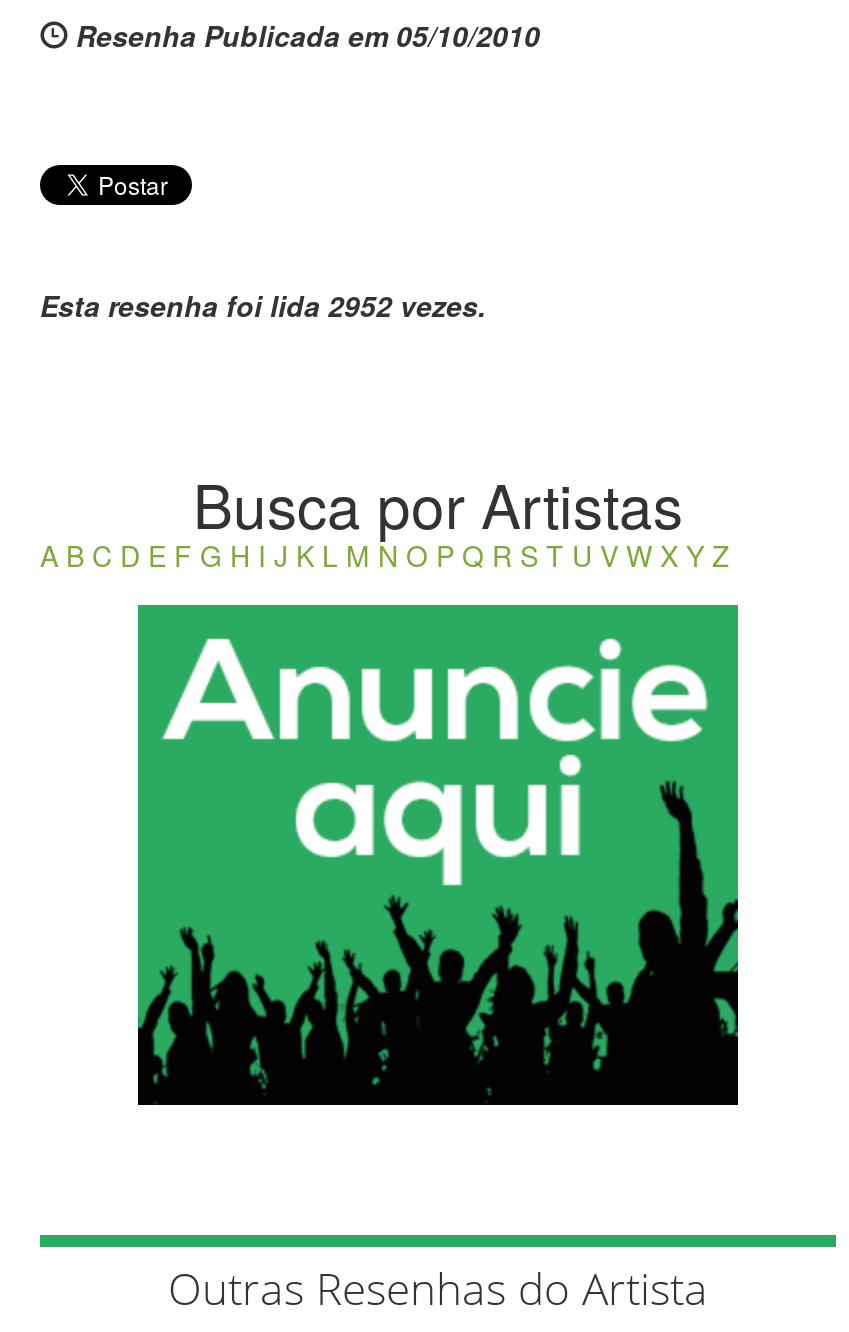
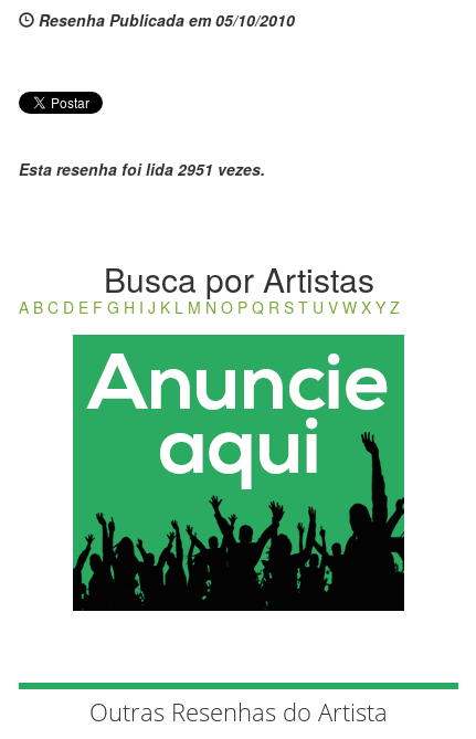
- Esta resenha foi lida 2952 vezes.
+ Esta resenha foi lida 2951 vezes.
